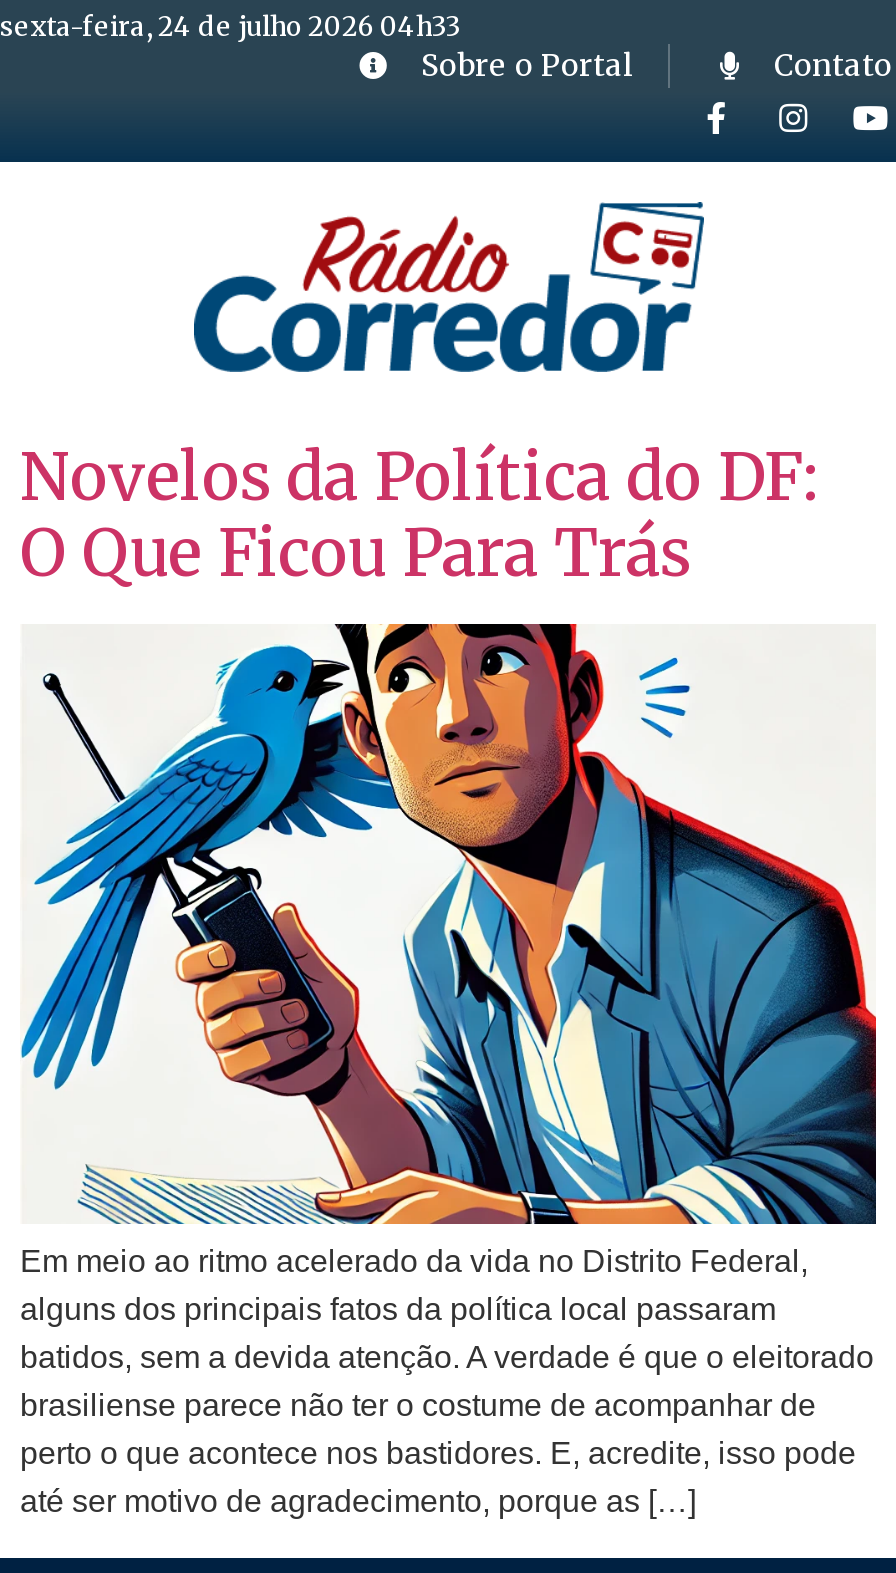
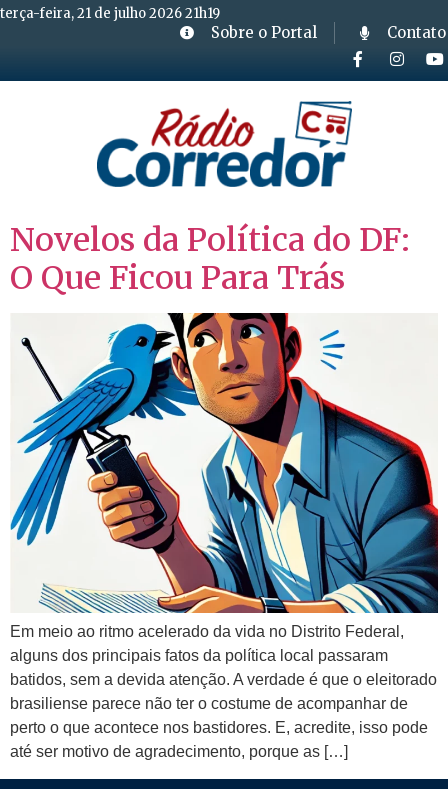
- sexta-feira, 24 de julho 2026 04h33
+ terça-feira, 21 de julho 2026 21h19
